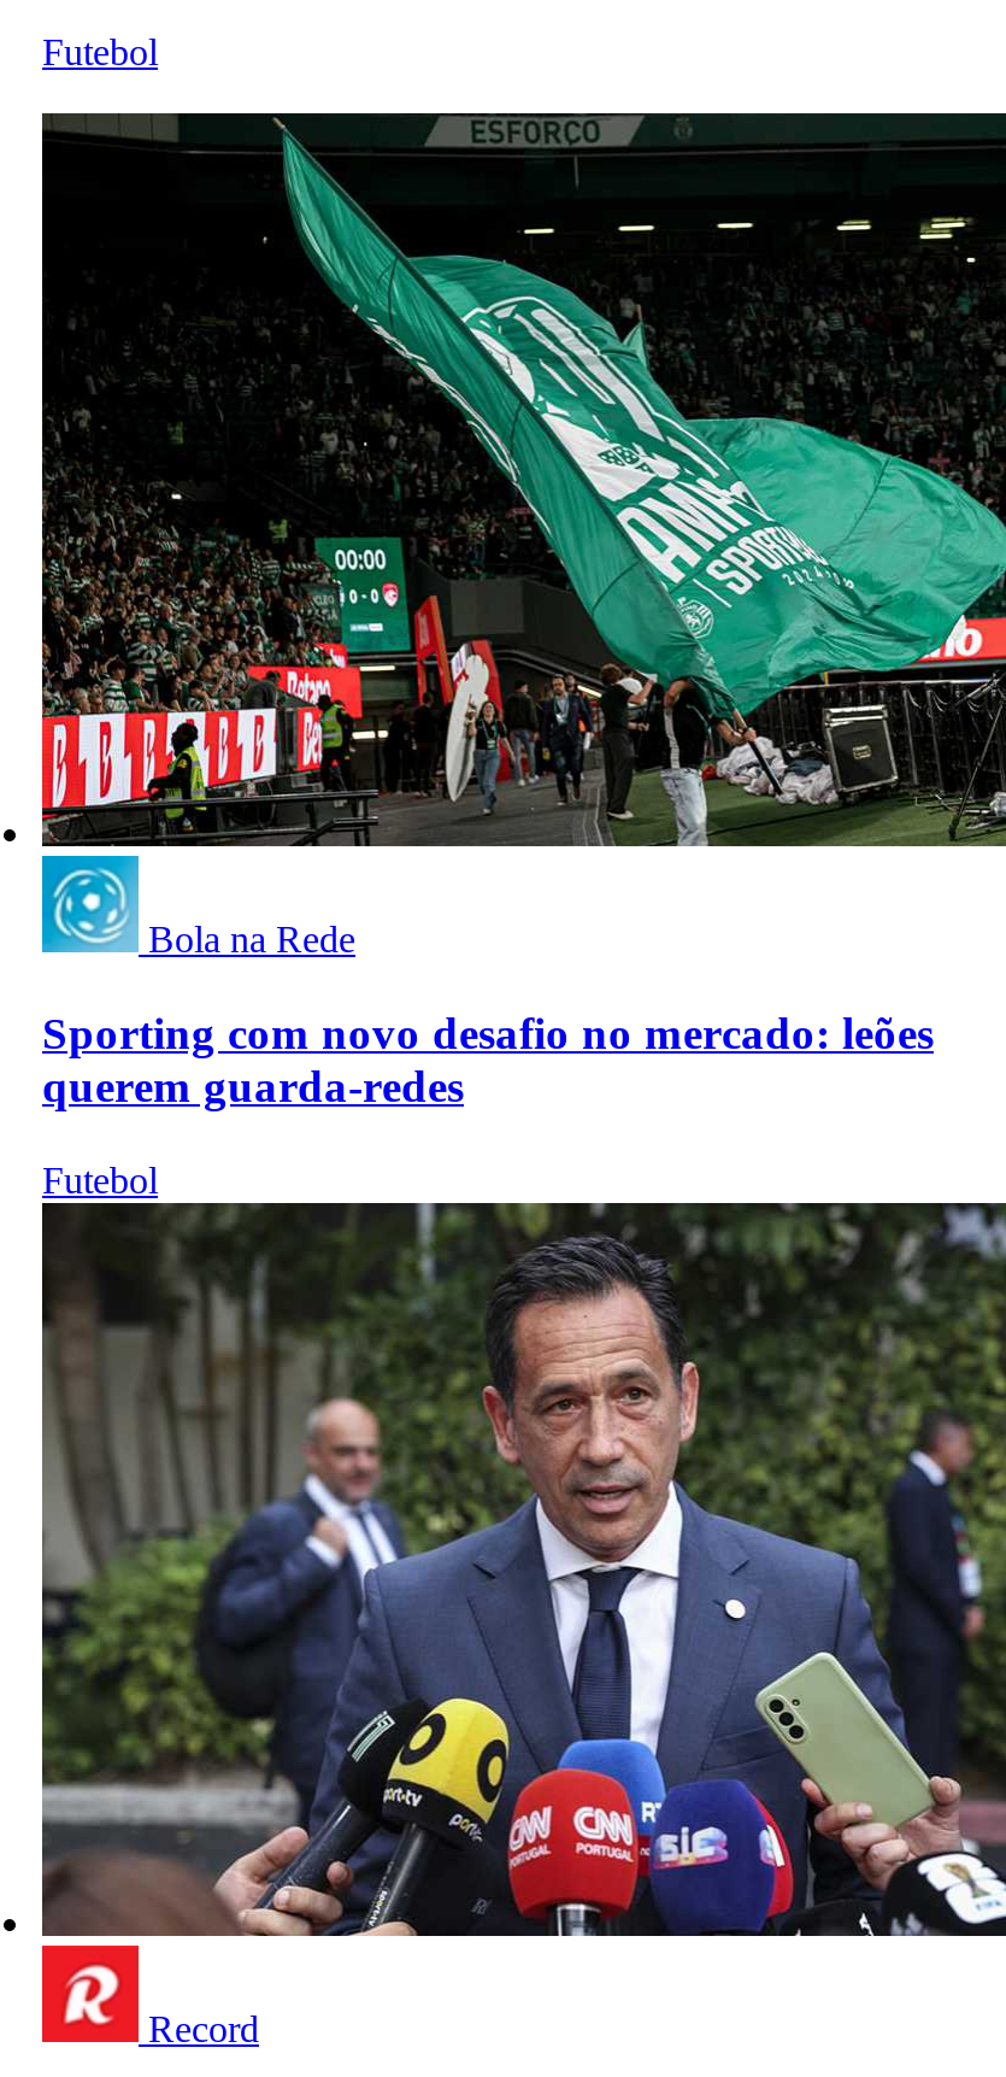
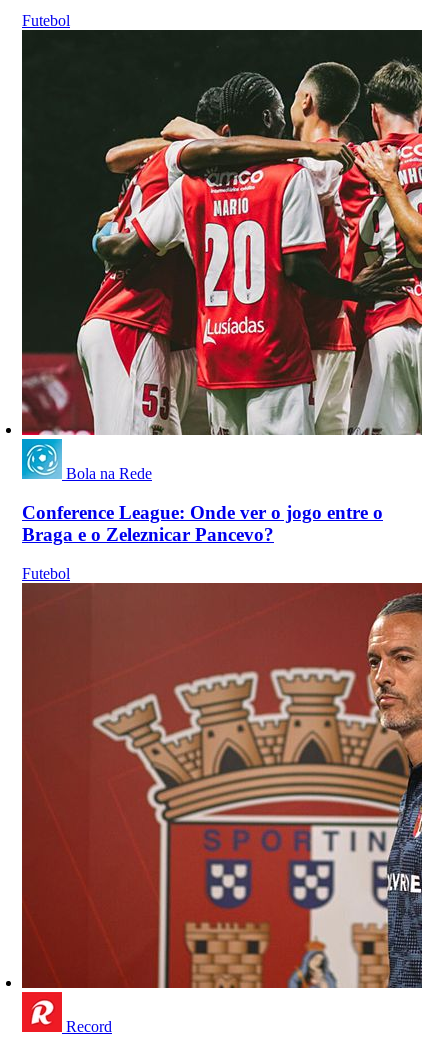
- [image]
+ [image]

- Sporting com novo desafio no mercado: leões
- querem guarda-redes
+ Conference League: Onde ver o jogo entre o
+ Braga e o Zeleznicar Pancevo?

- [image]
+ [image]
